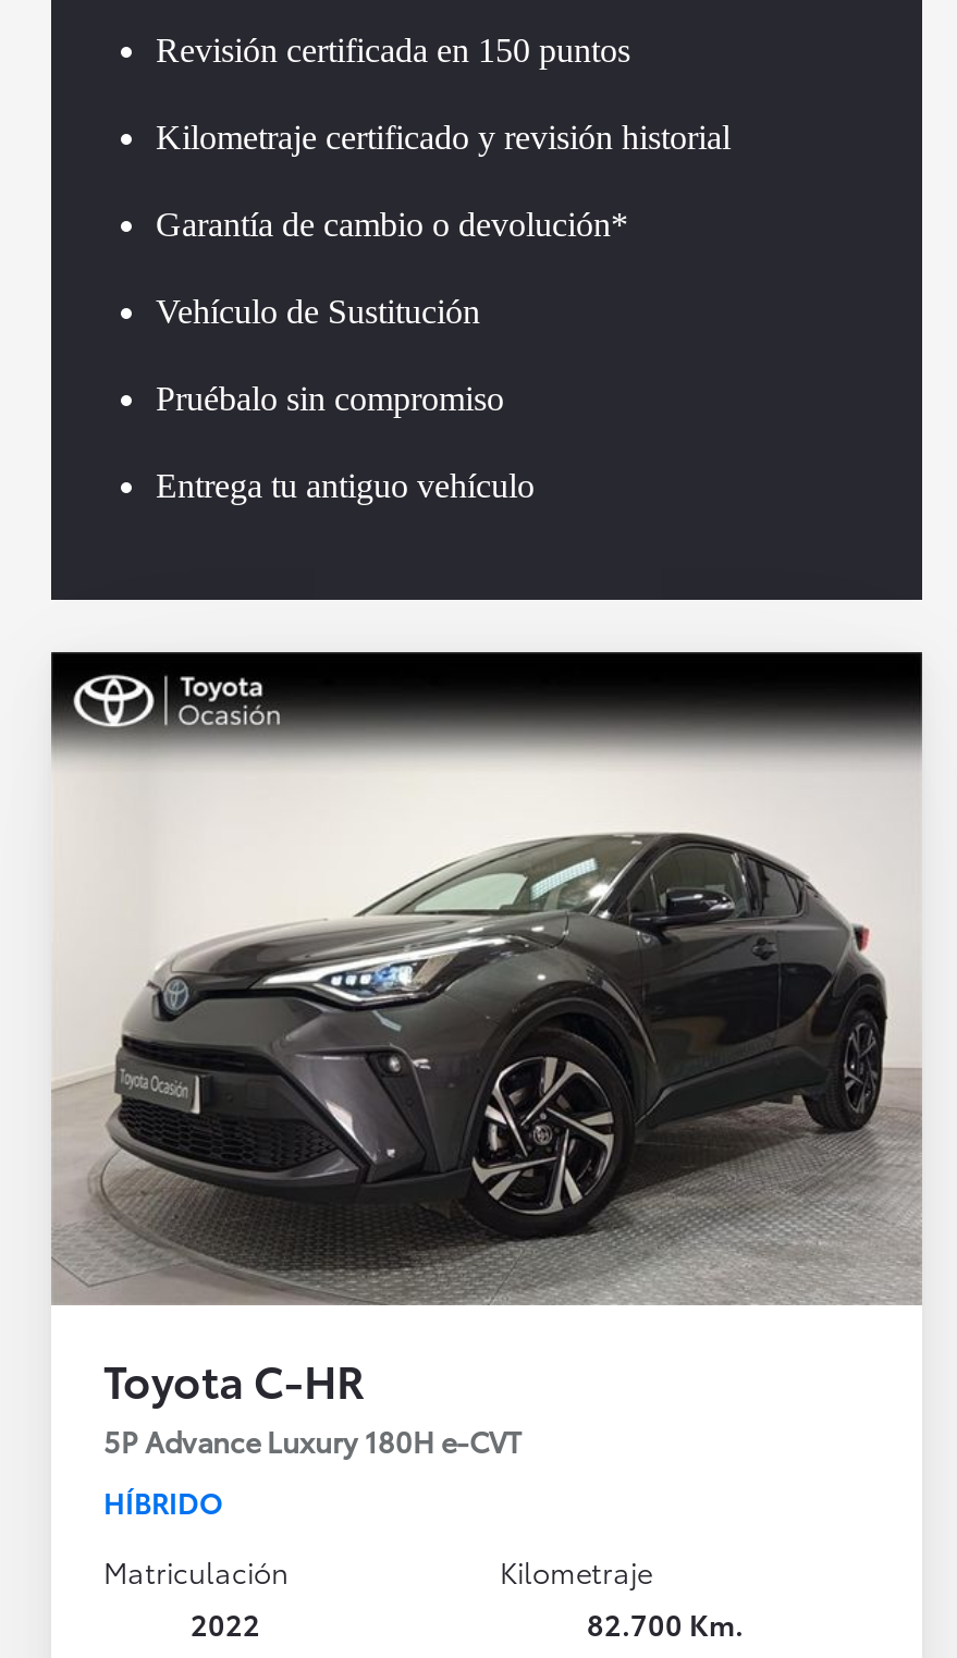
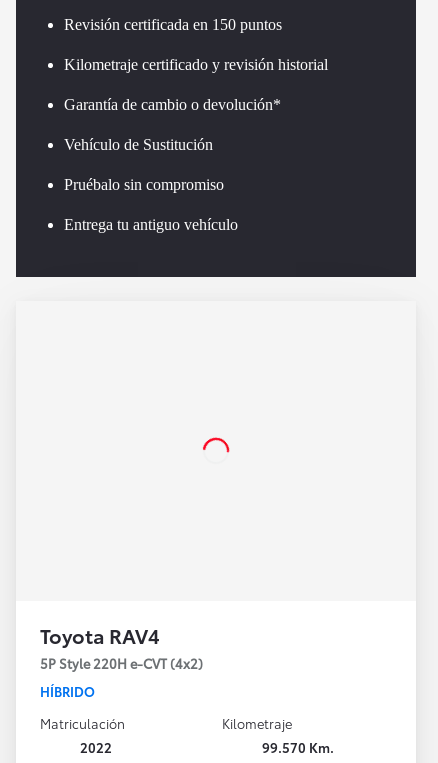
- [image]

- Toyota C-HR
+ Toyota RAV4

- 5P Advance Luxury 180H e-CVT
+ 5P Style 220H e-CVT (4x2)

- 82.700 Km.
+ 99.570 Km.
